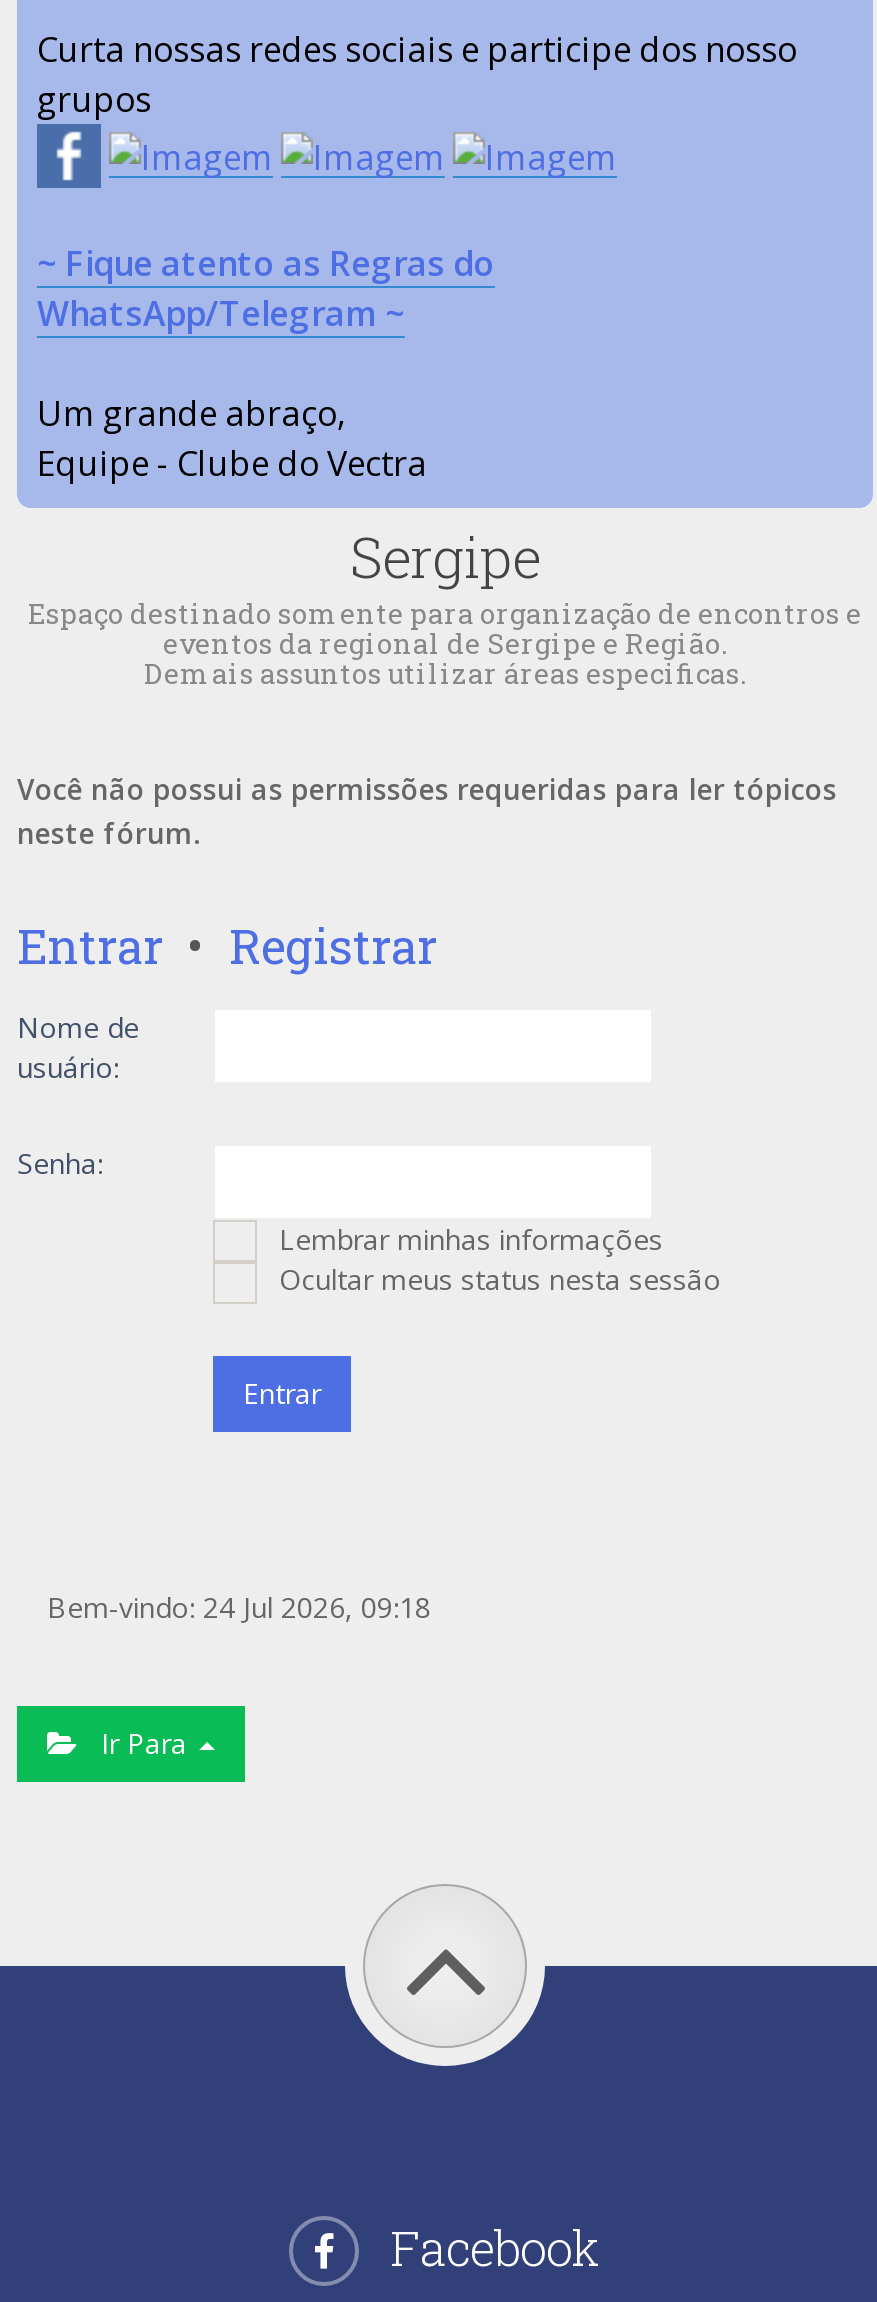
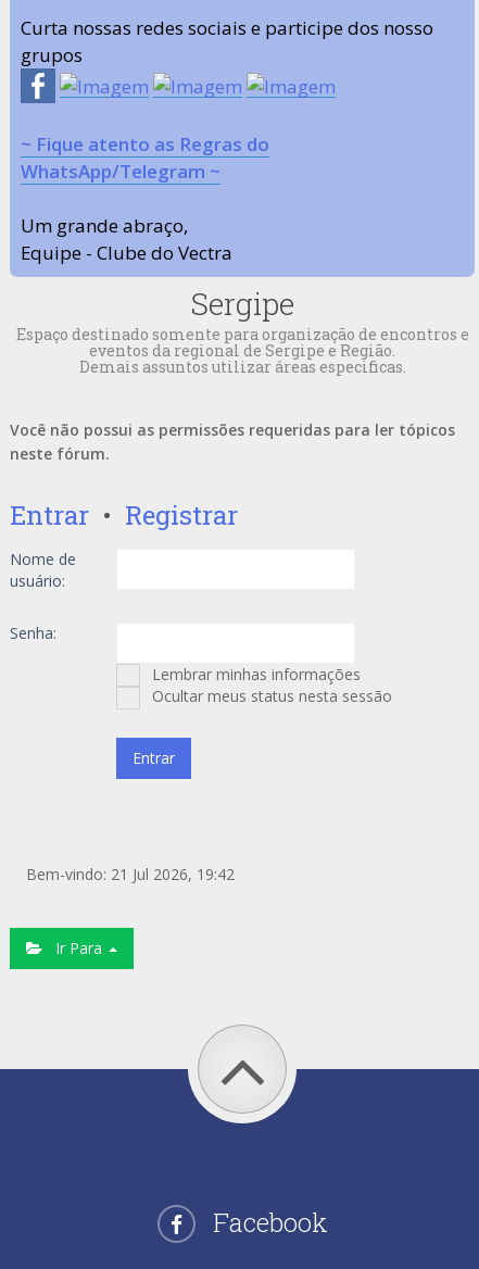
- Bem-vindo: 24 Jul 2026, 09:18
+ Bem-vindo: 21 Jul 2026, 19:42
